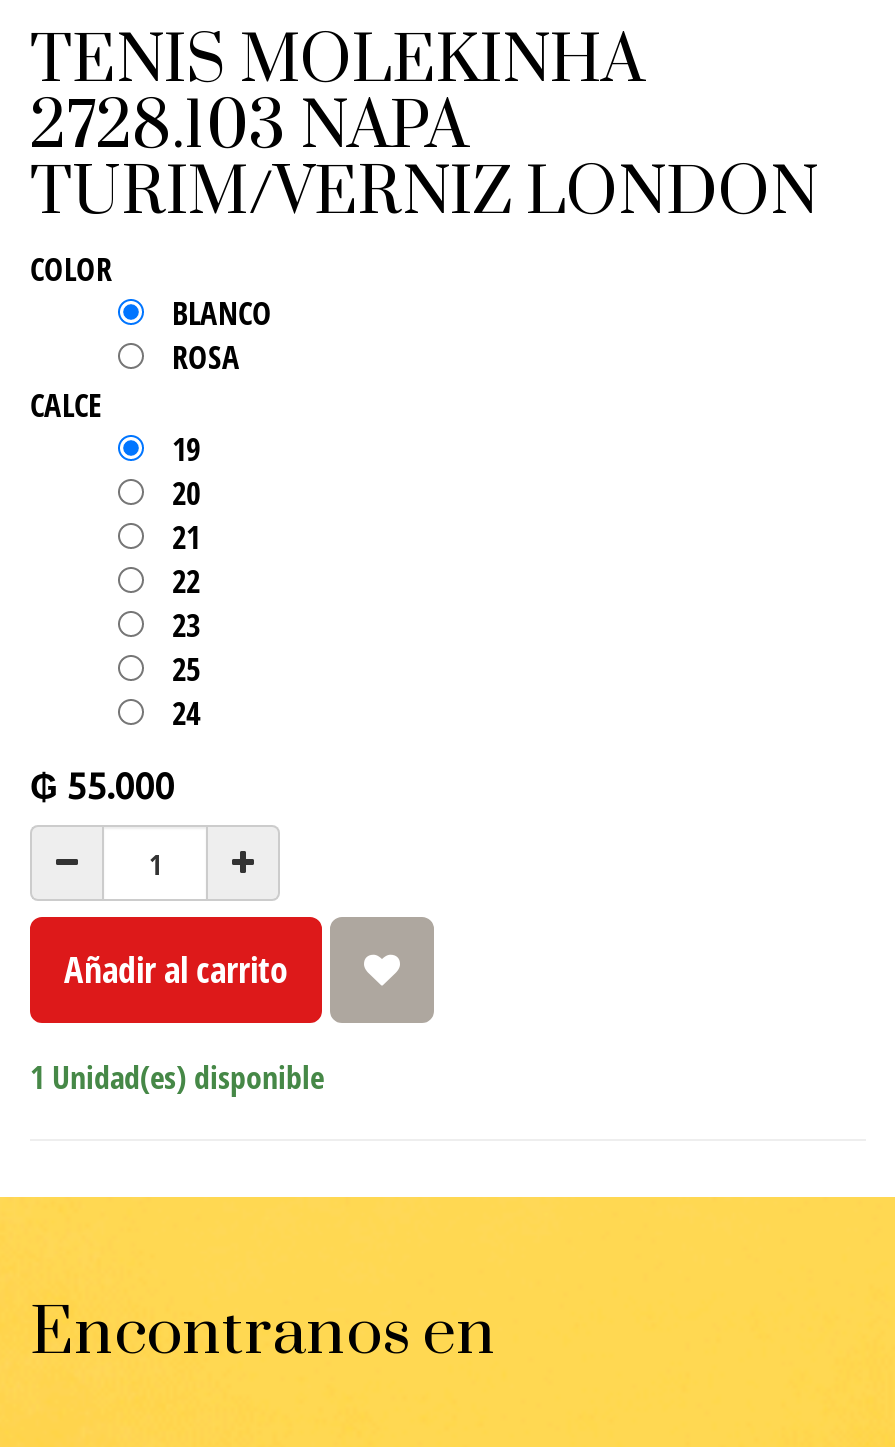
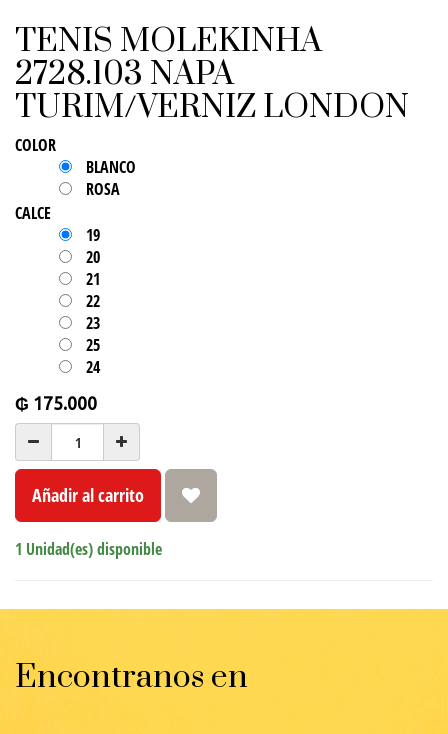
- ₲ 55.000
+ ₲ 175.000
